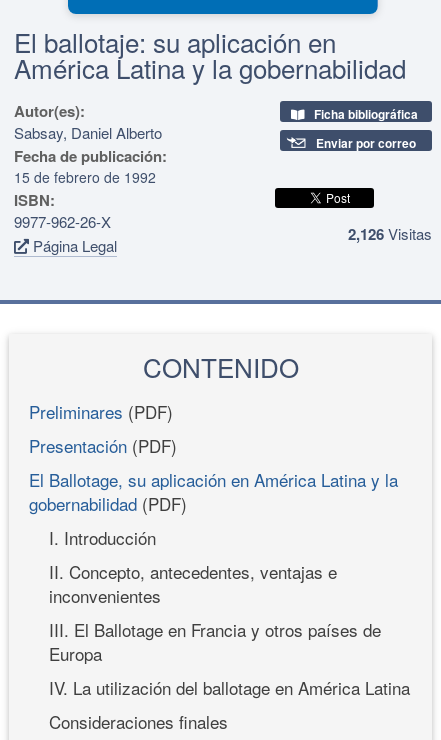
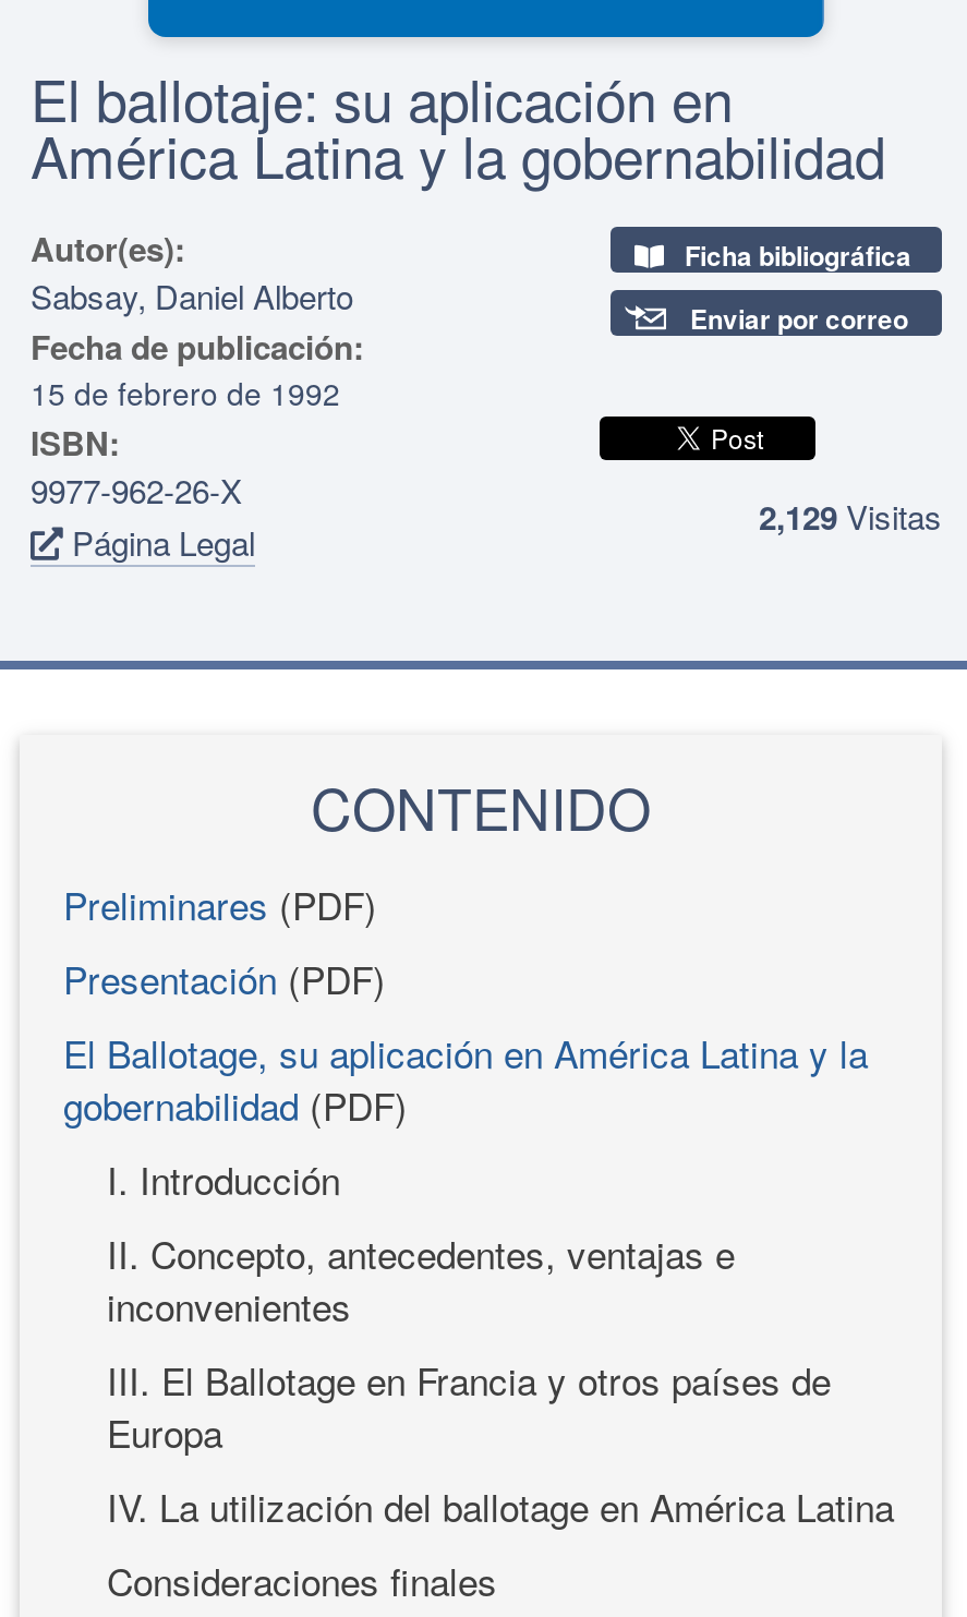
- 2,126 Visitas
+ 2,129 Visitas
